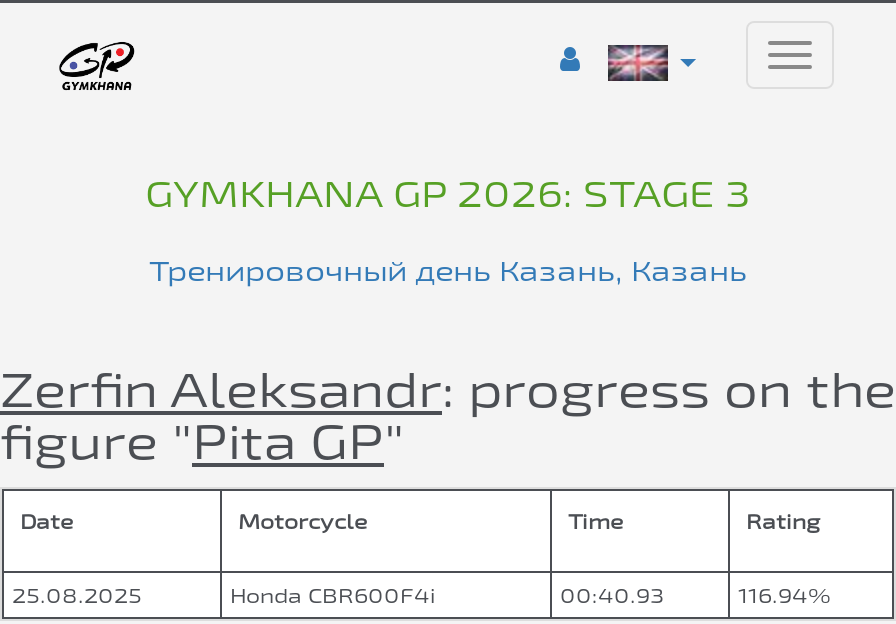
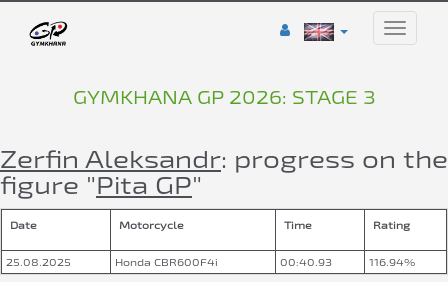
- Тренировочный день Казань, Казань
